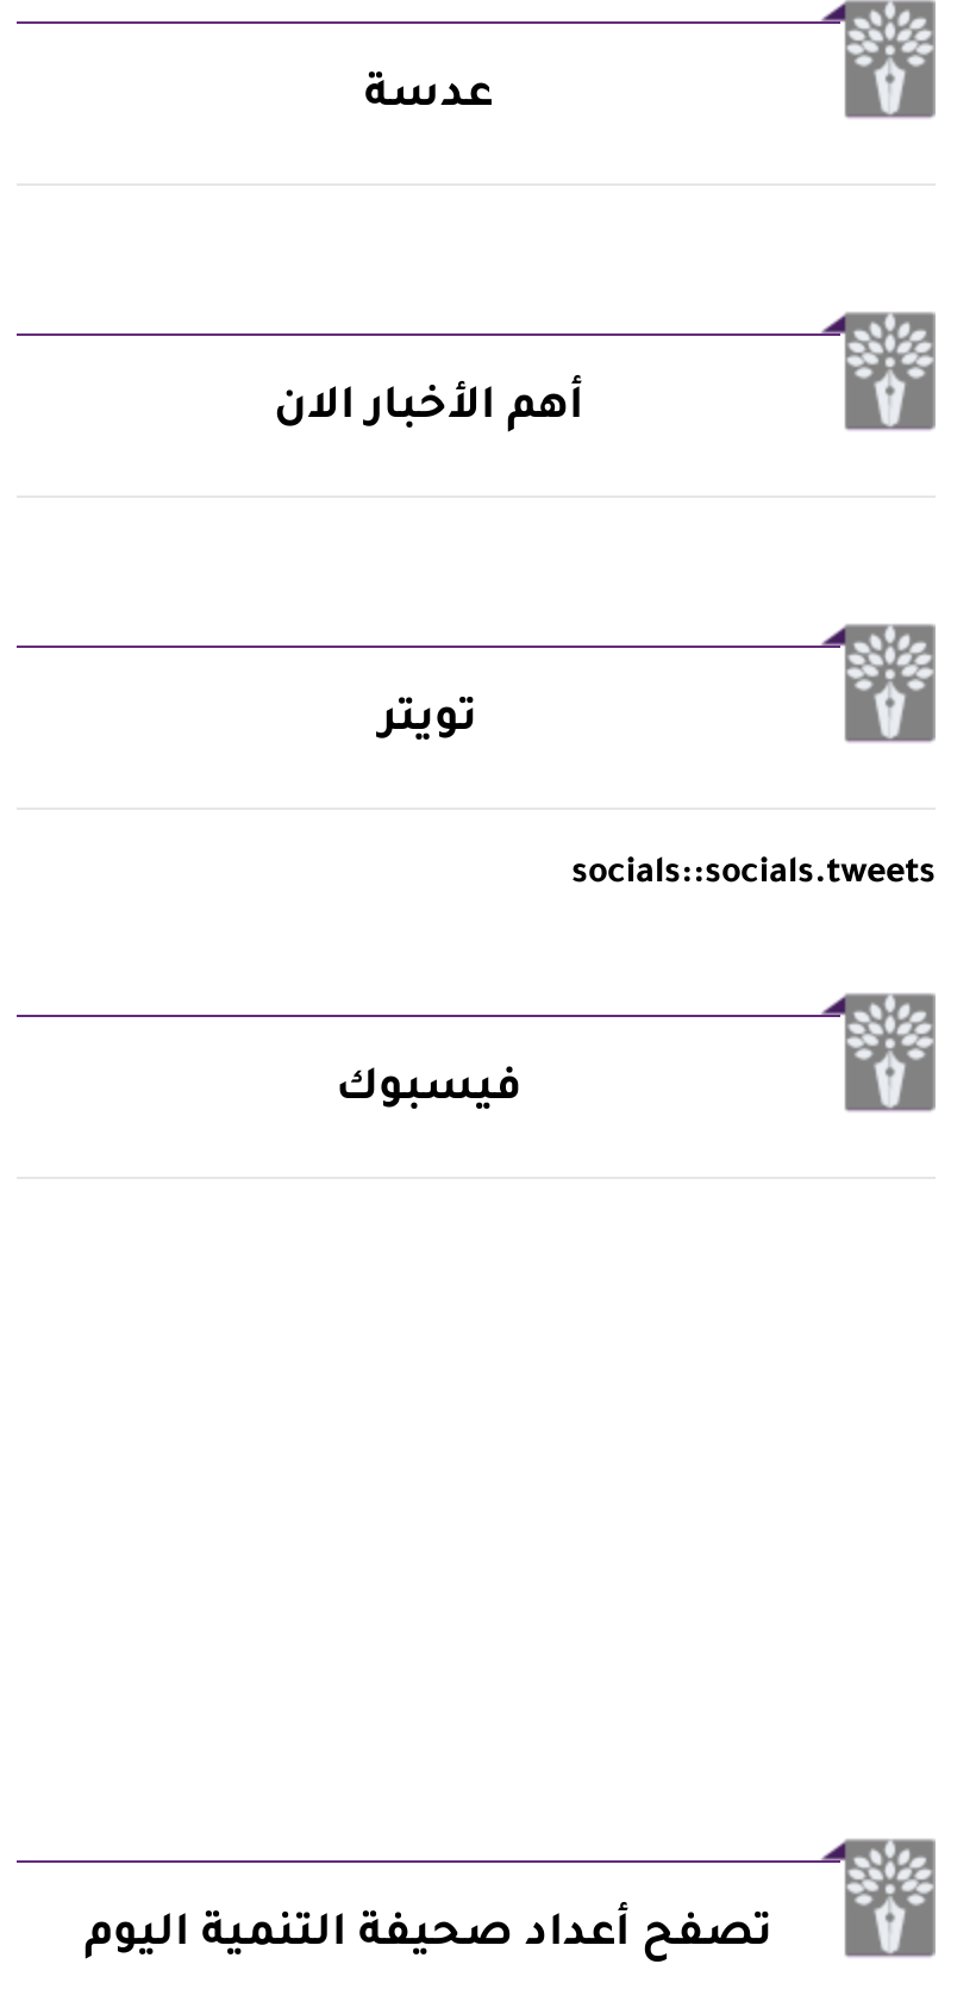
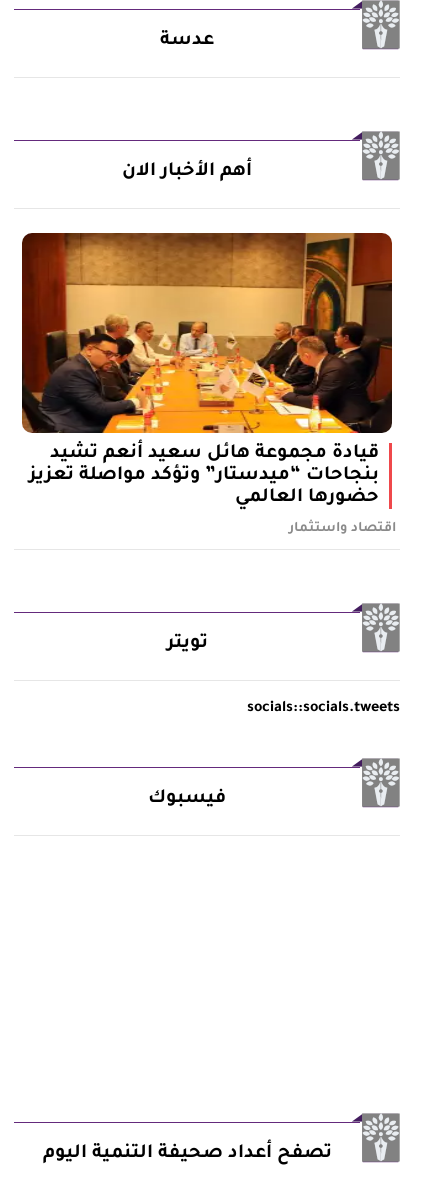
+ [image]
+ قيادة مجموعة هائل سعيد أنعم تشيد
+ بنجاحات “ميدستار” وتؤكد مواصلة تعزيز
+ حضورها العالمي
+ اقتصاد واستثمار
